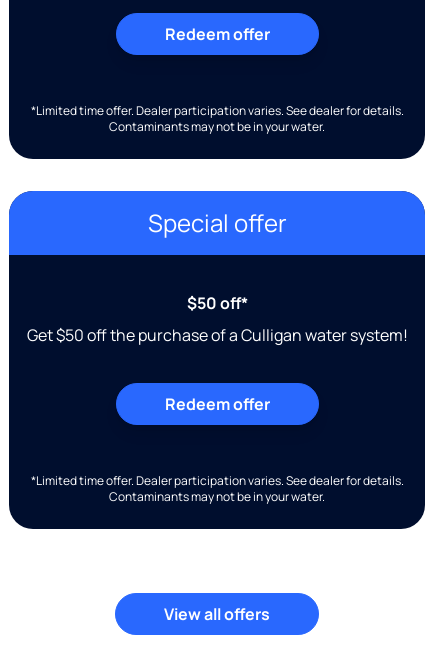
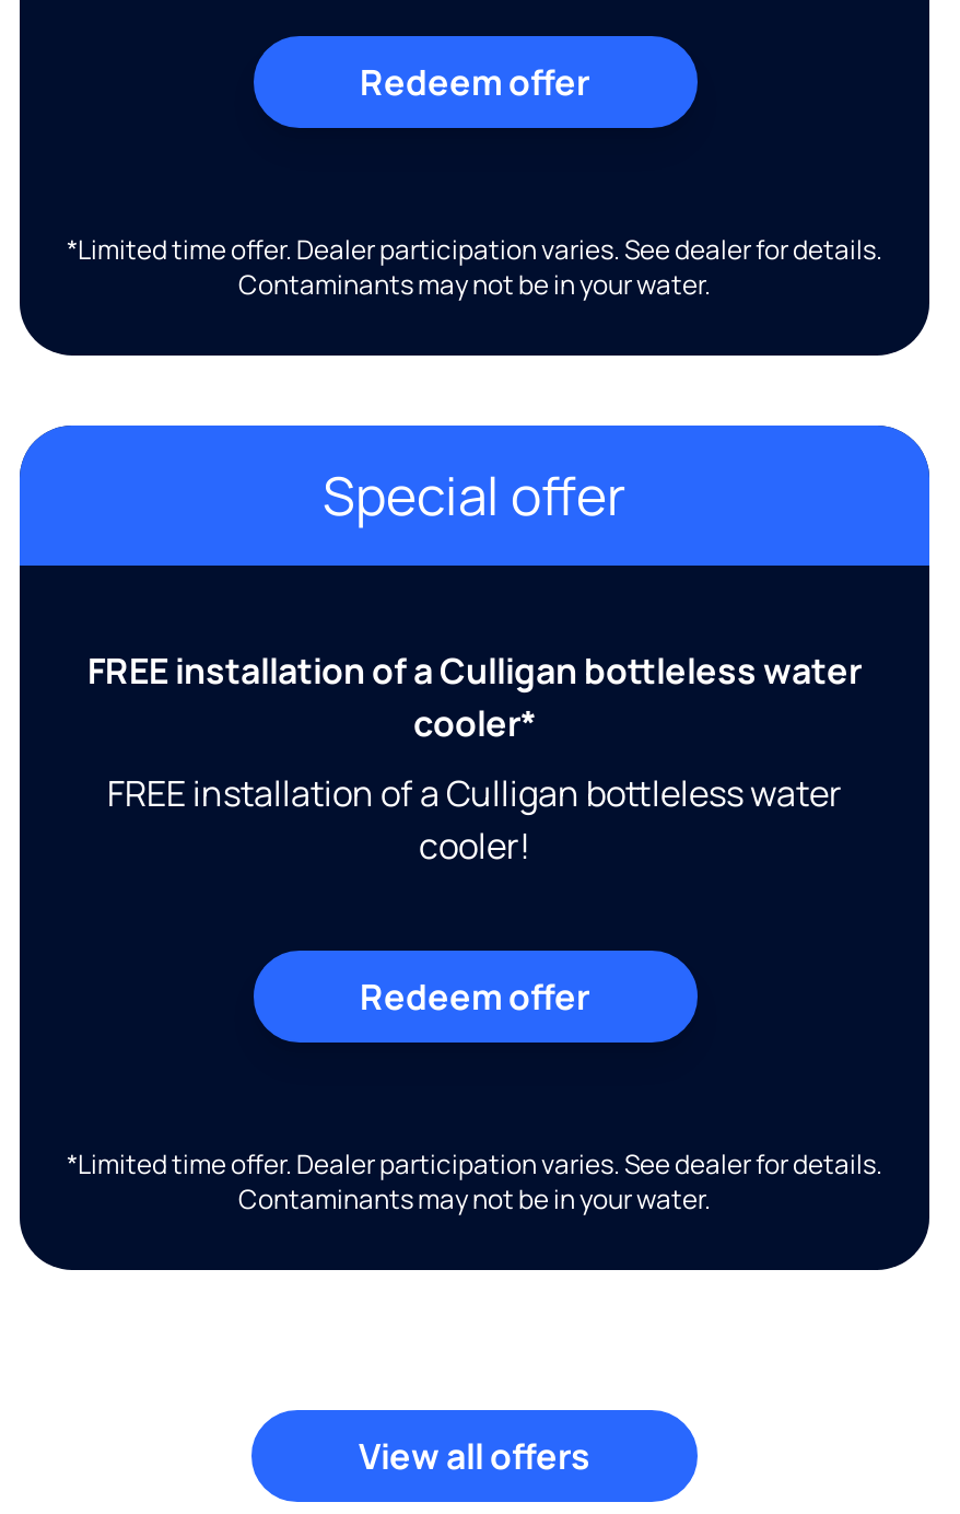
- $50 off*
+ FREE installation of a Culligan bottleless water
+ cooler*

- Get $50 off the purchase of a Culligan water system!
+ FREE installation of a Culligan bottleless water
+ cooler!
